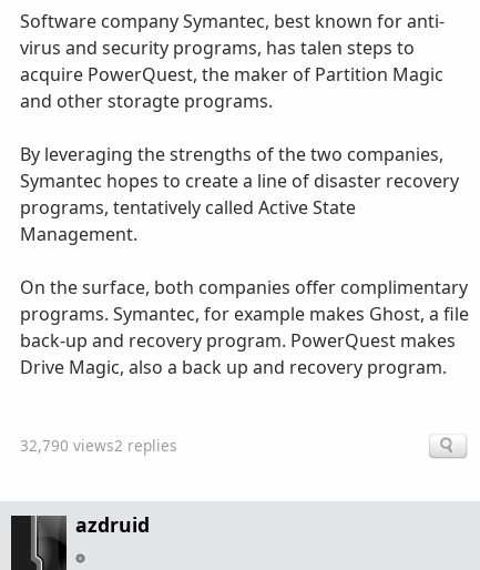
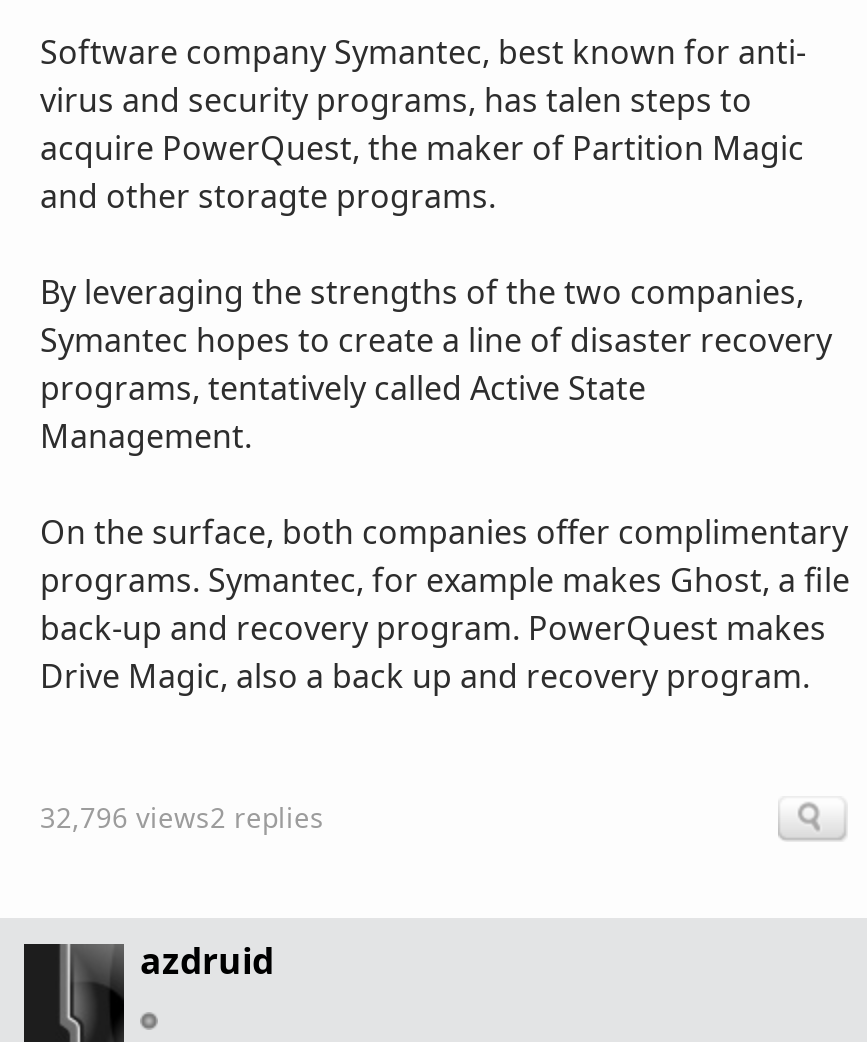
- 32,790 views2 replies
+ 32,796 views2 replies
